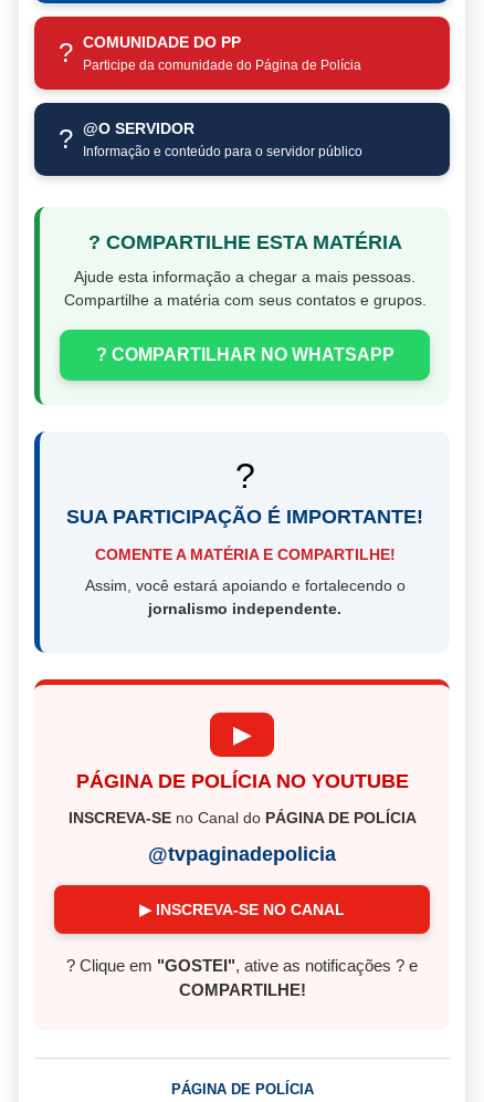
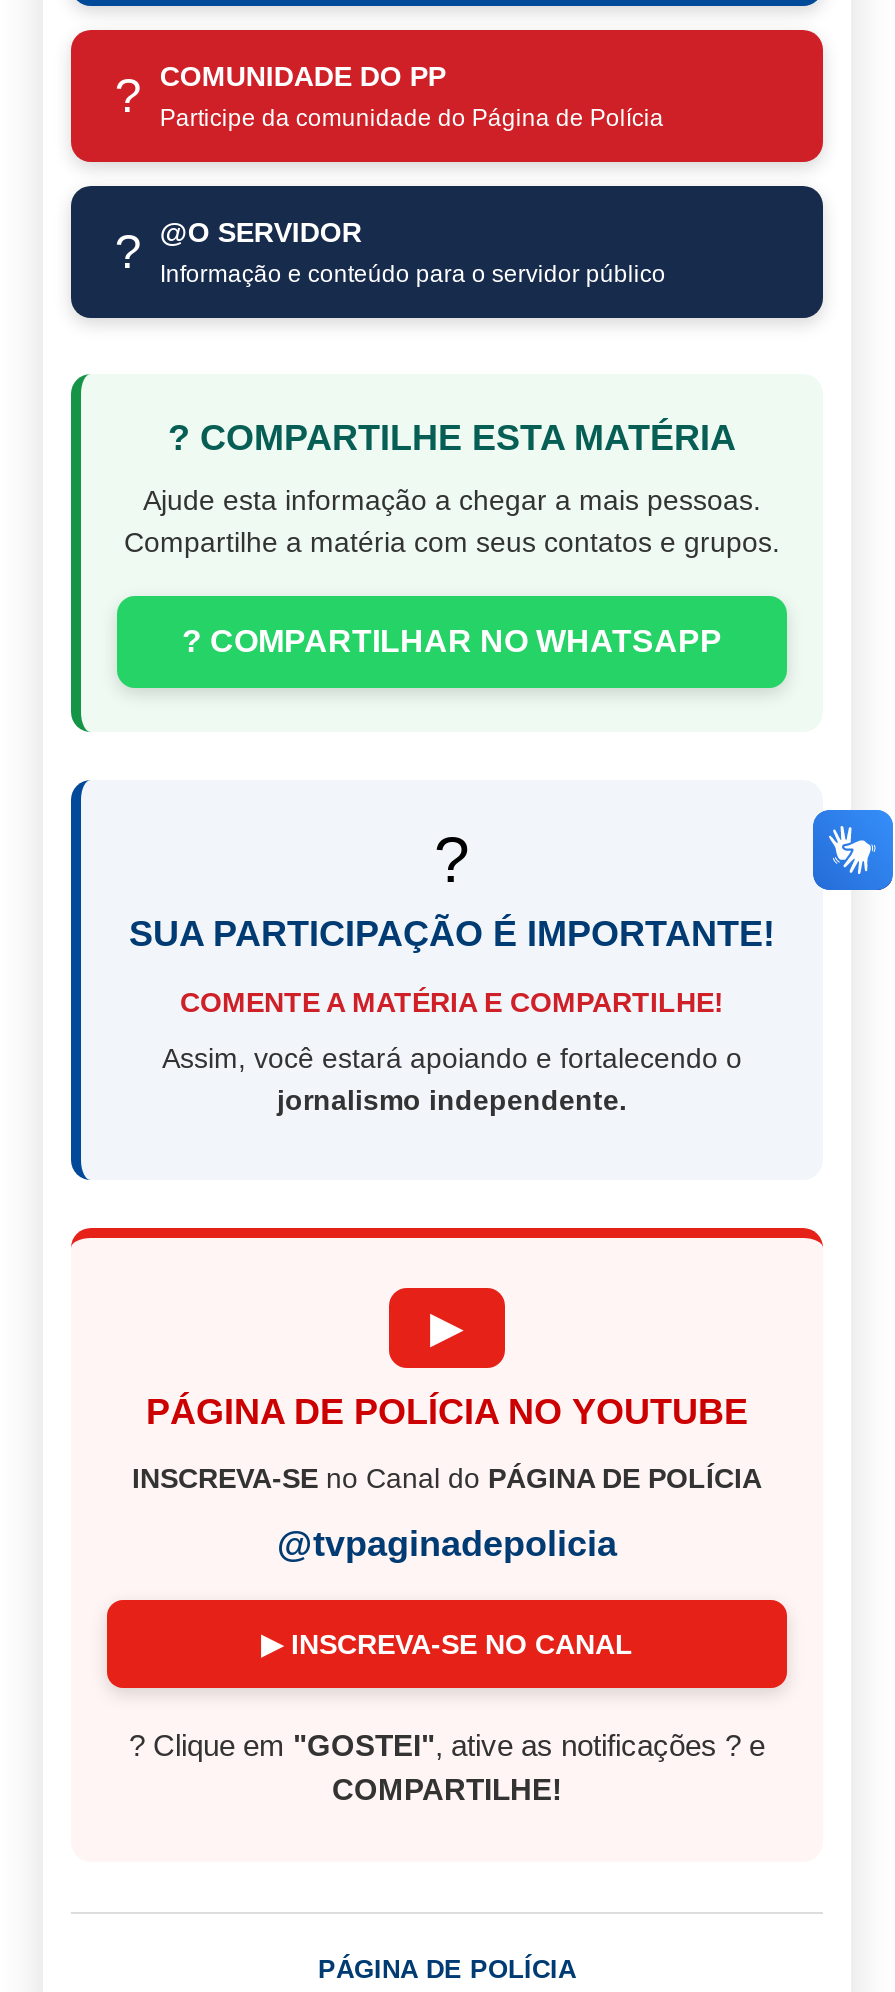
+ [image]
